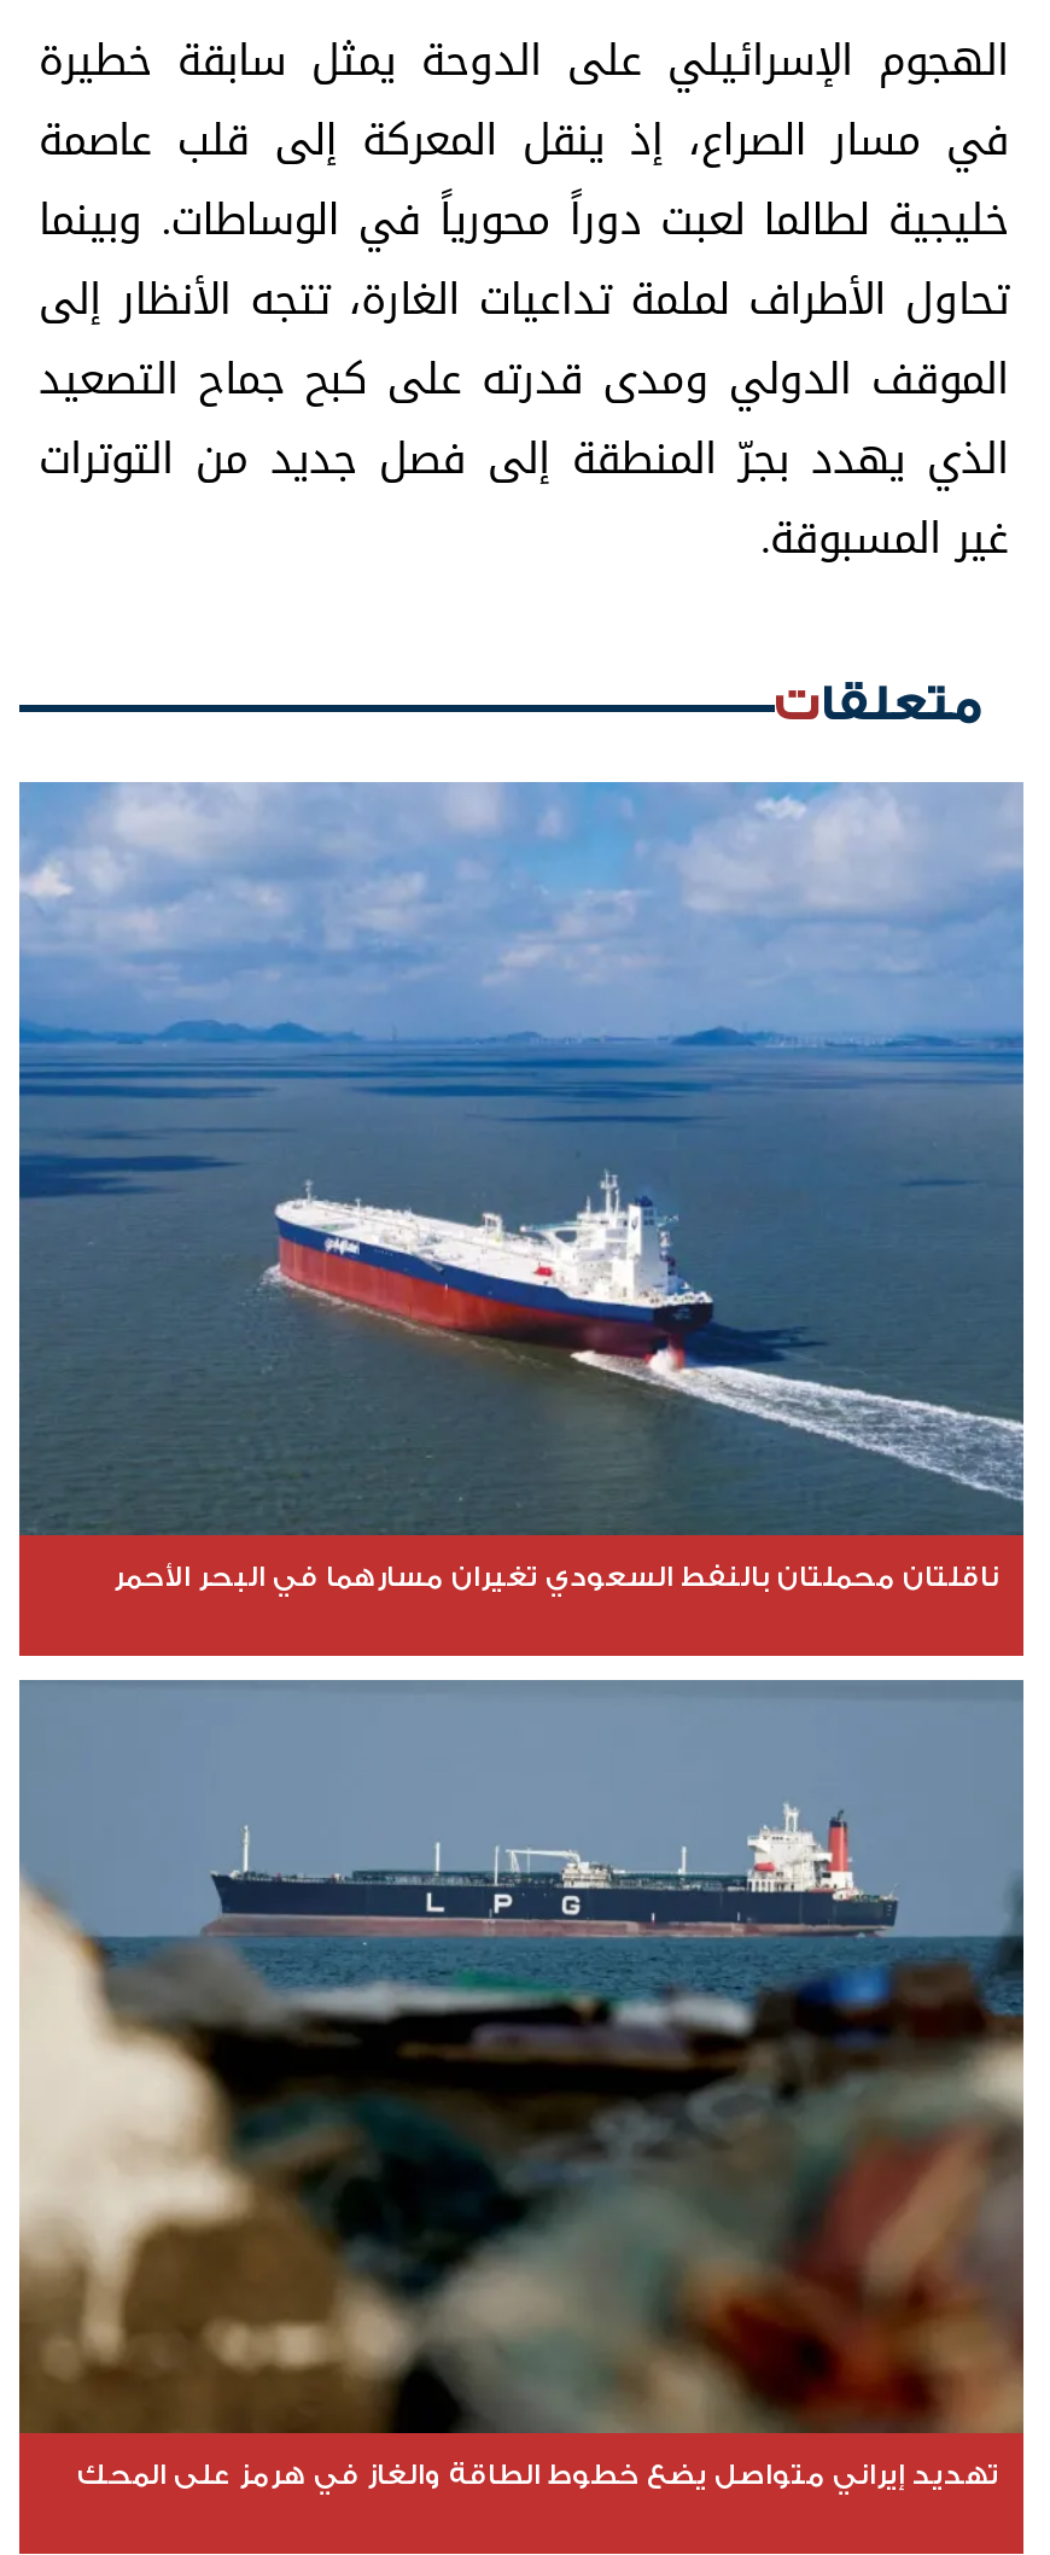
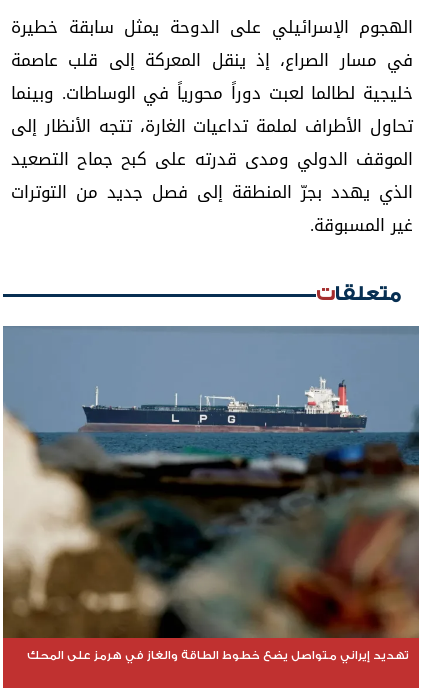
- [image]
- ناقلتان محملتان بالنفط السعودي تغيران مسارهما في البحر الأحمر
